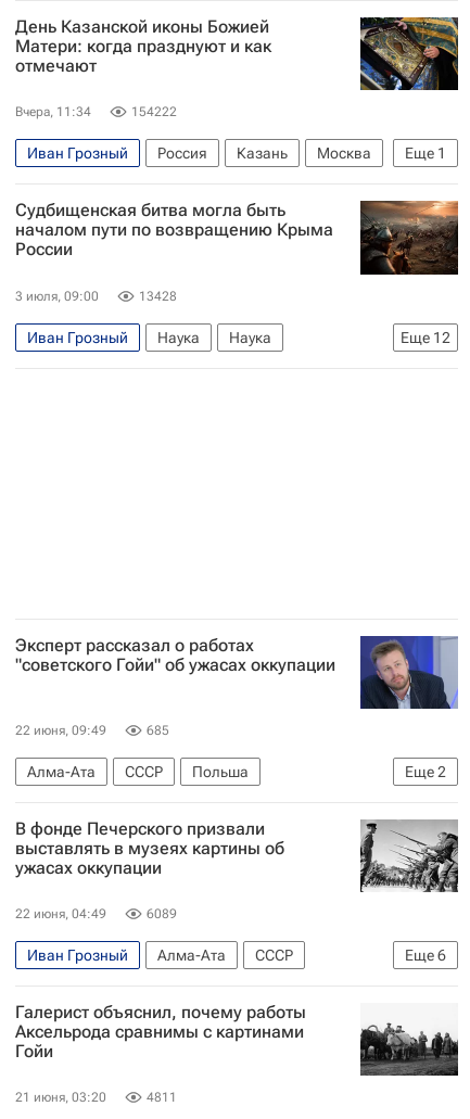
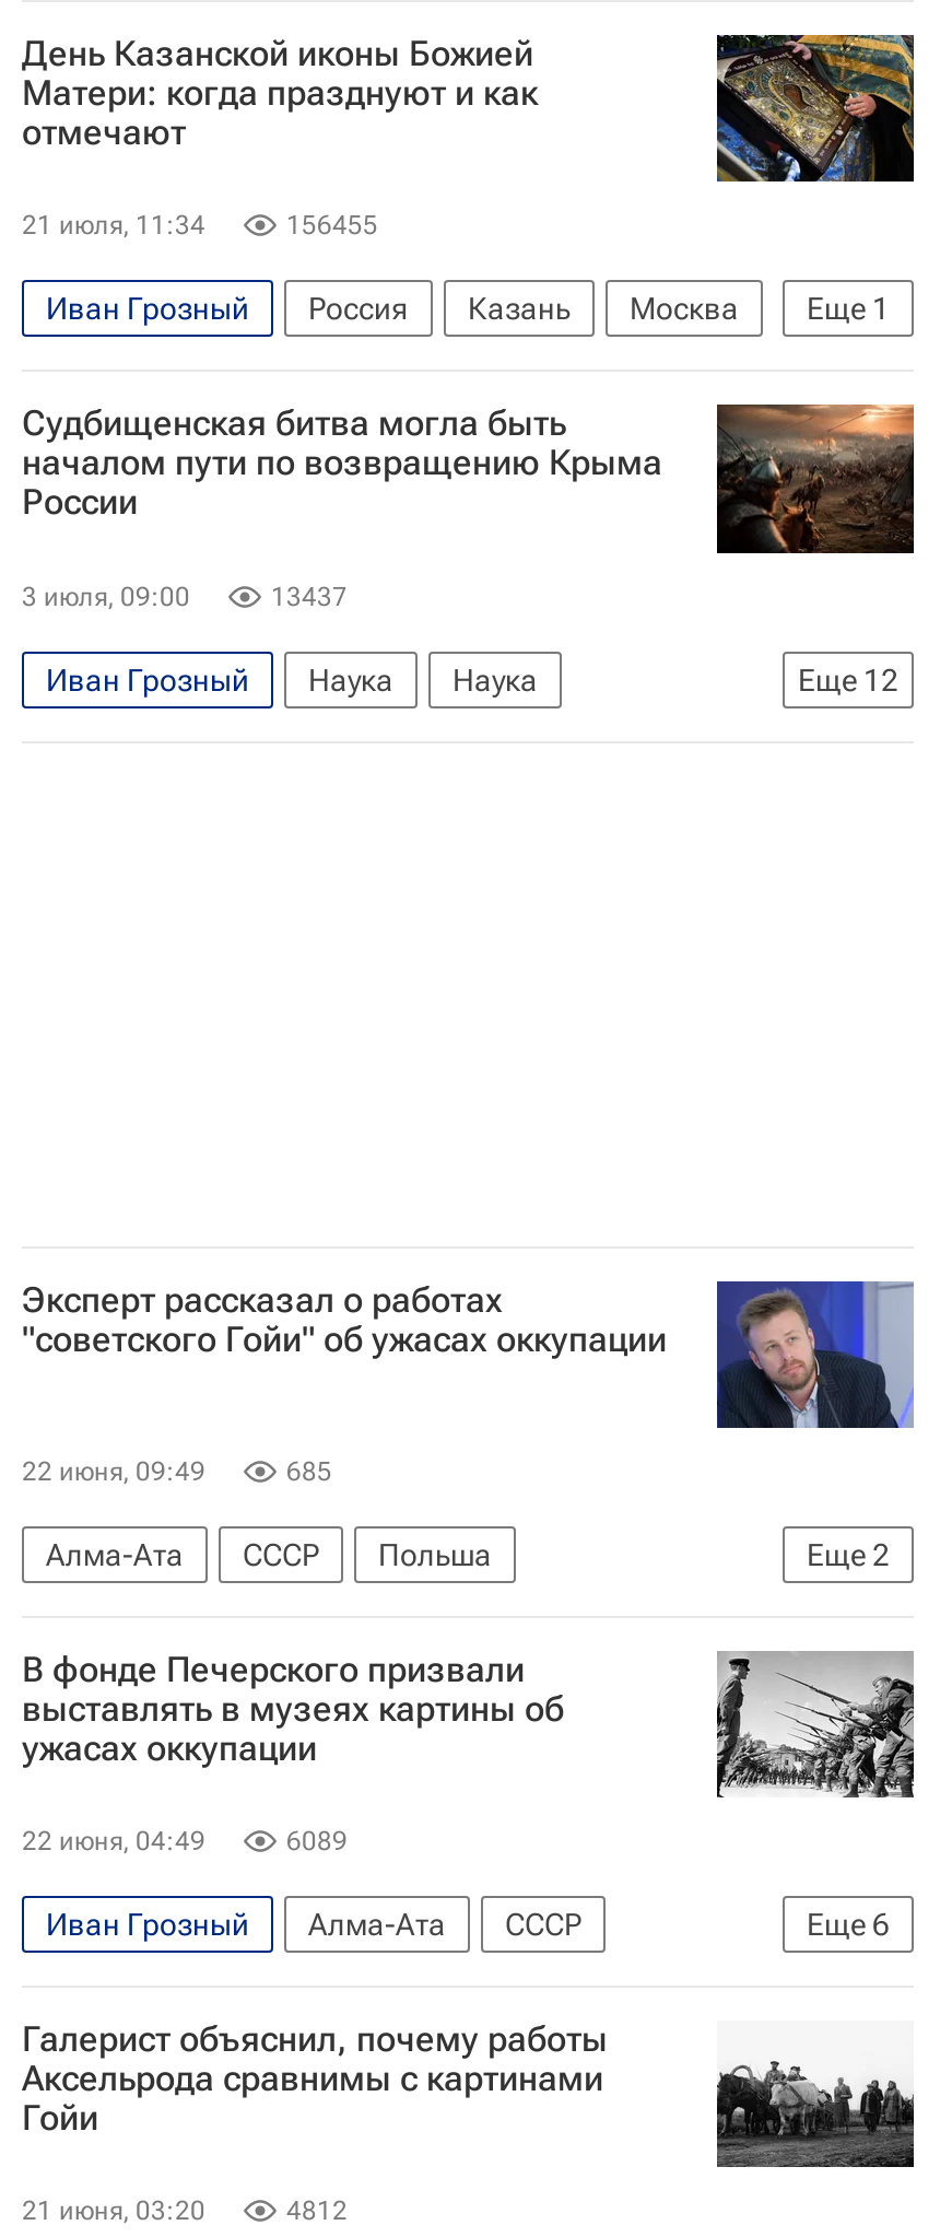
- Вчера, 11:34
- 154222
+ 21 июля, 11:34
+ 156455

- 13428
+ 13437

- 4811
+ 4812
